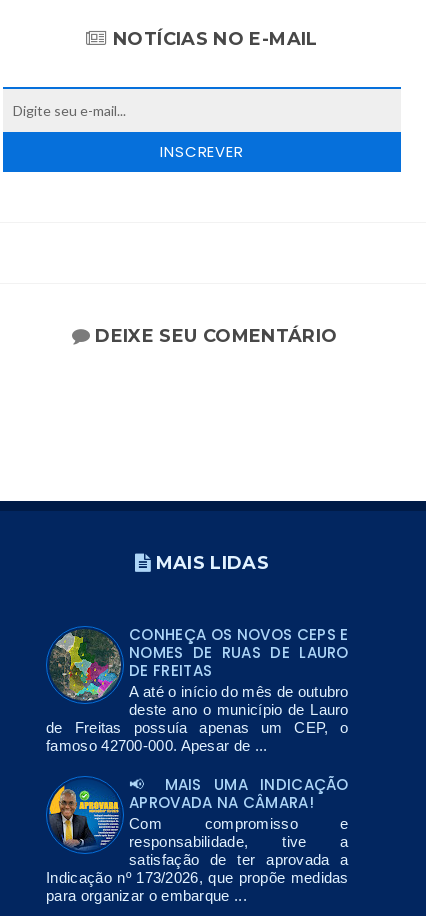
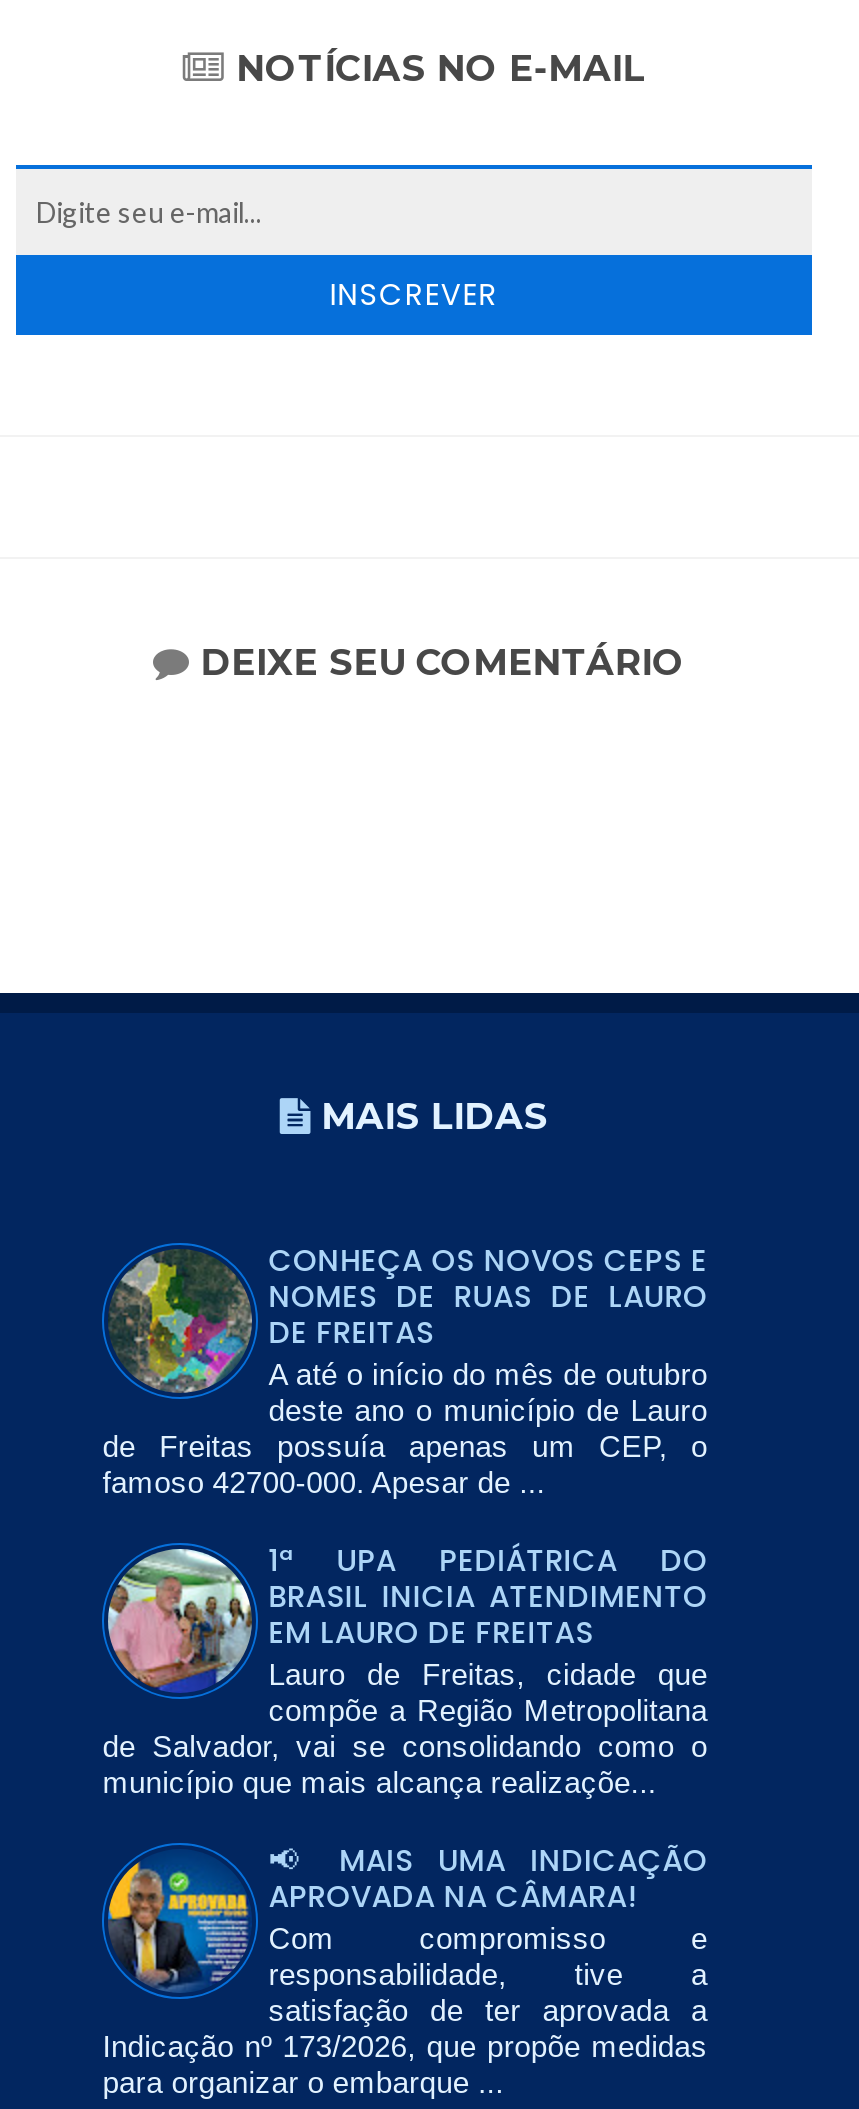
+ [image]
+ 1ª UPA PEDIÁTRICA DO
+ BRASIL INICIA ATENDIMENTO
+ EM LAURO DE FREITAS
+ Lauro de Freitas, cidade que
+ compõe a Região Metropolitana
+ de Salvador, vai se consolidando como o
+ município que mais alcança realizaçõe...
